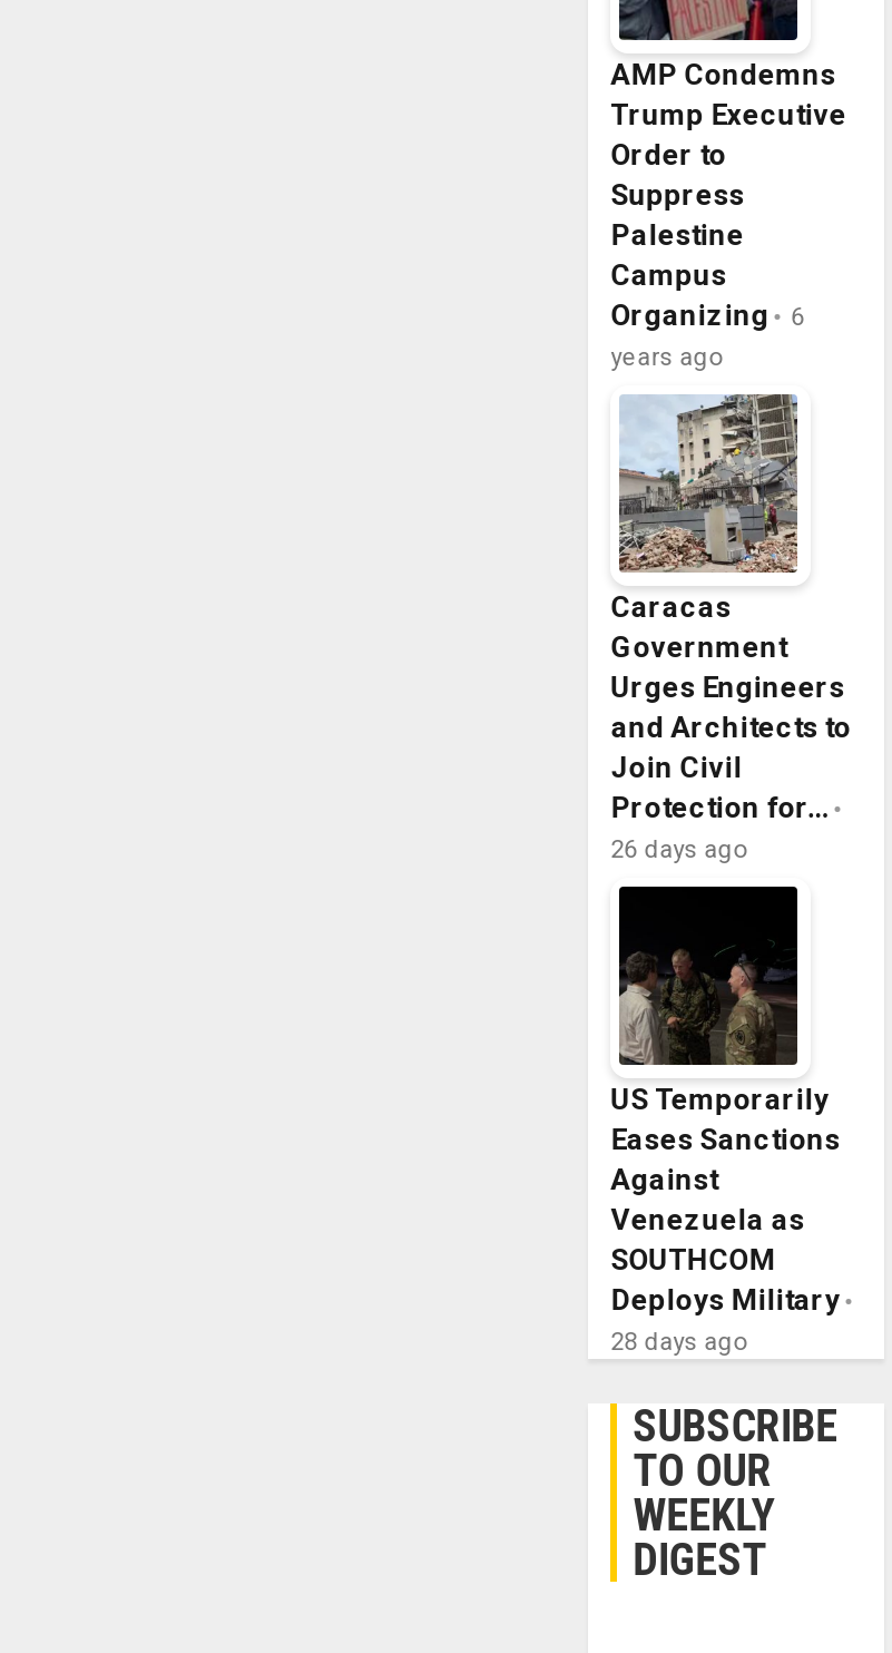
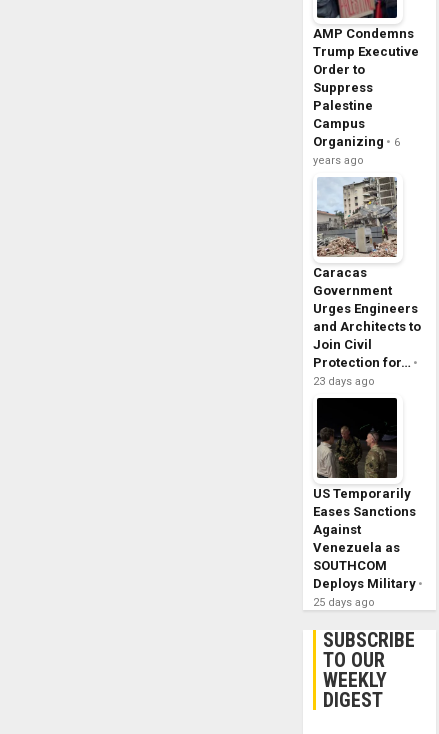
- 26 days ago
+ 23 days ago

- 28 days ago
+ 25 days ago
